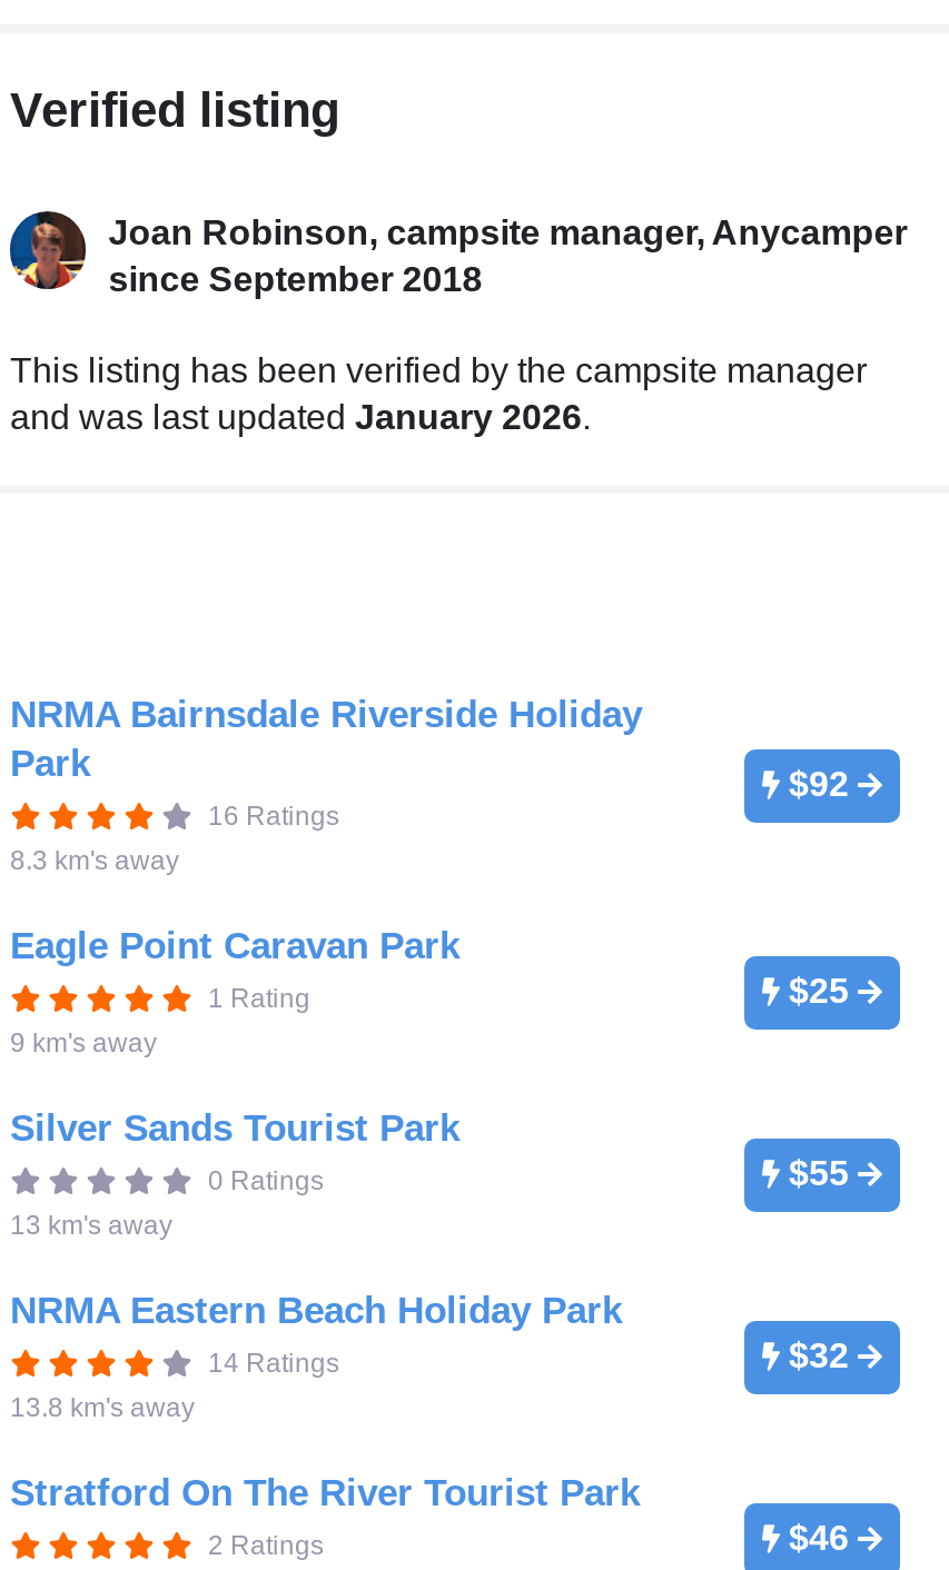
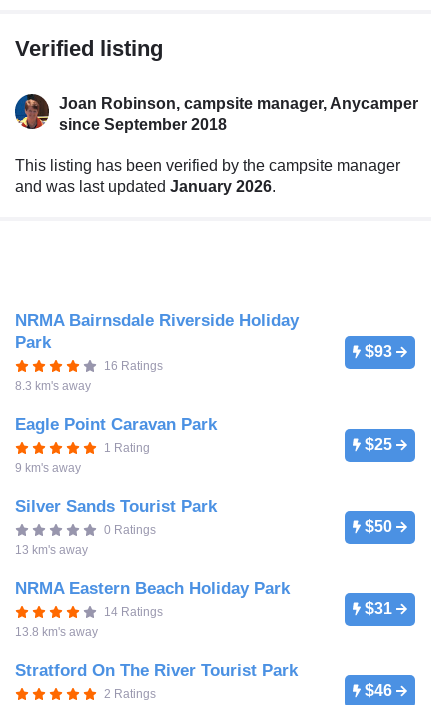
- $92
+ $93

- $55
+ $50

- $32
+ $31
